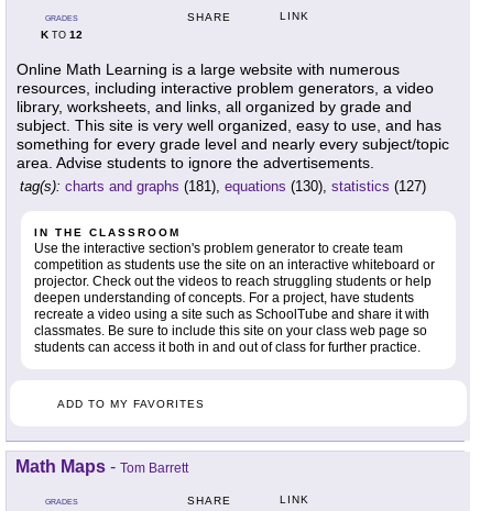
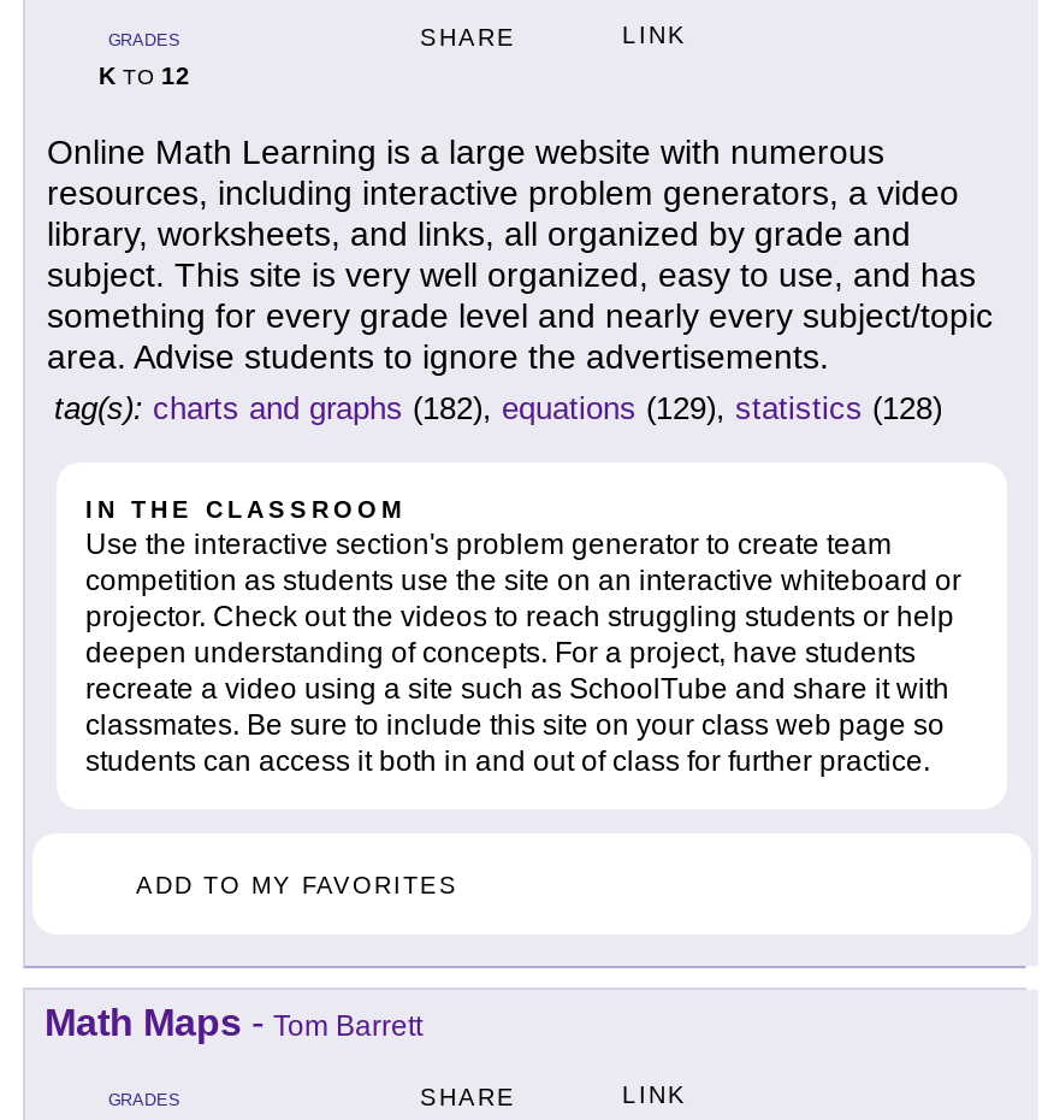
- tag(s): charts and graphs (181), equations (130), statistics (127)
+ tag(s): charts and graphs (182), equations (129), statistics (128)
